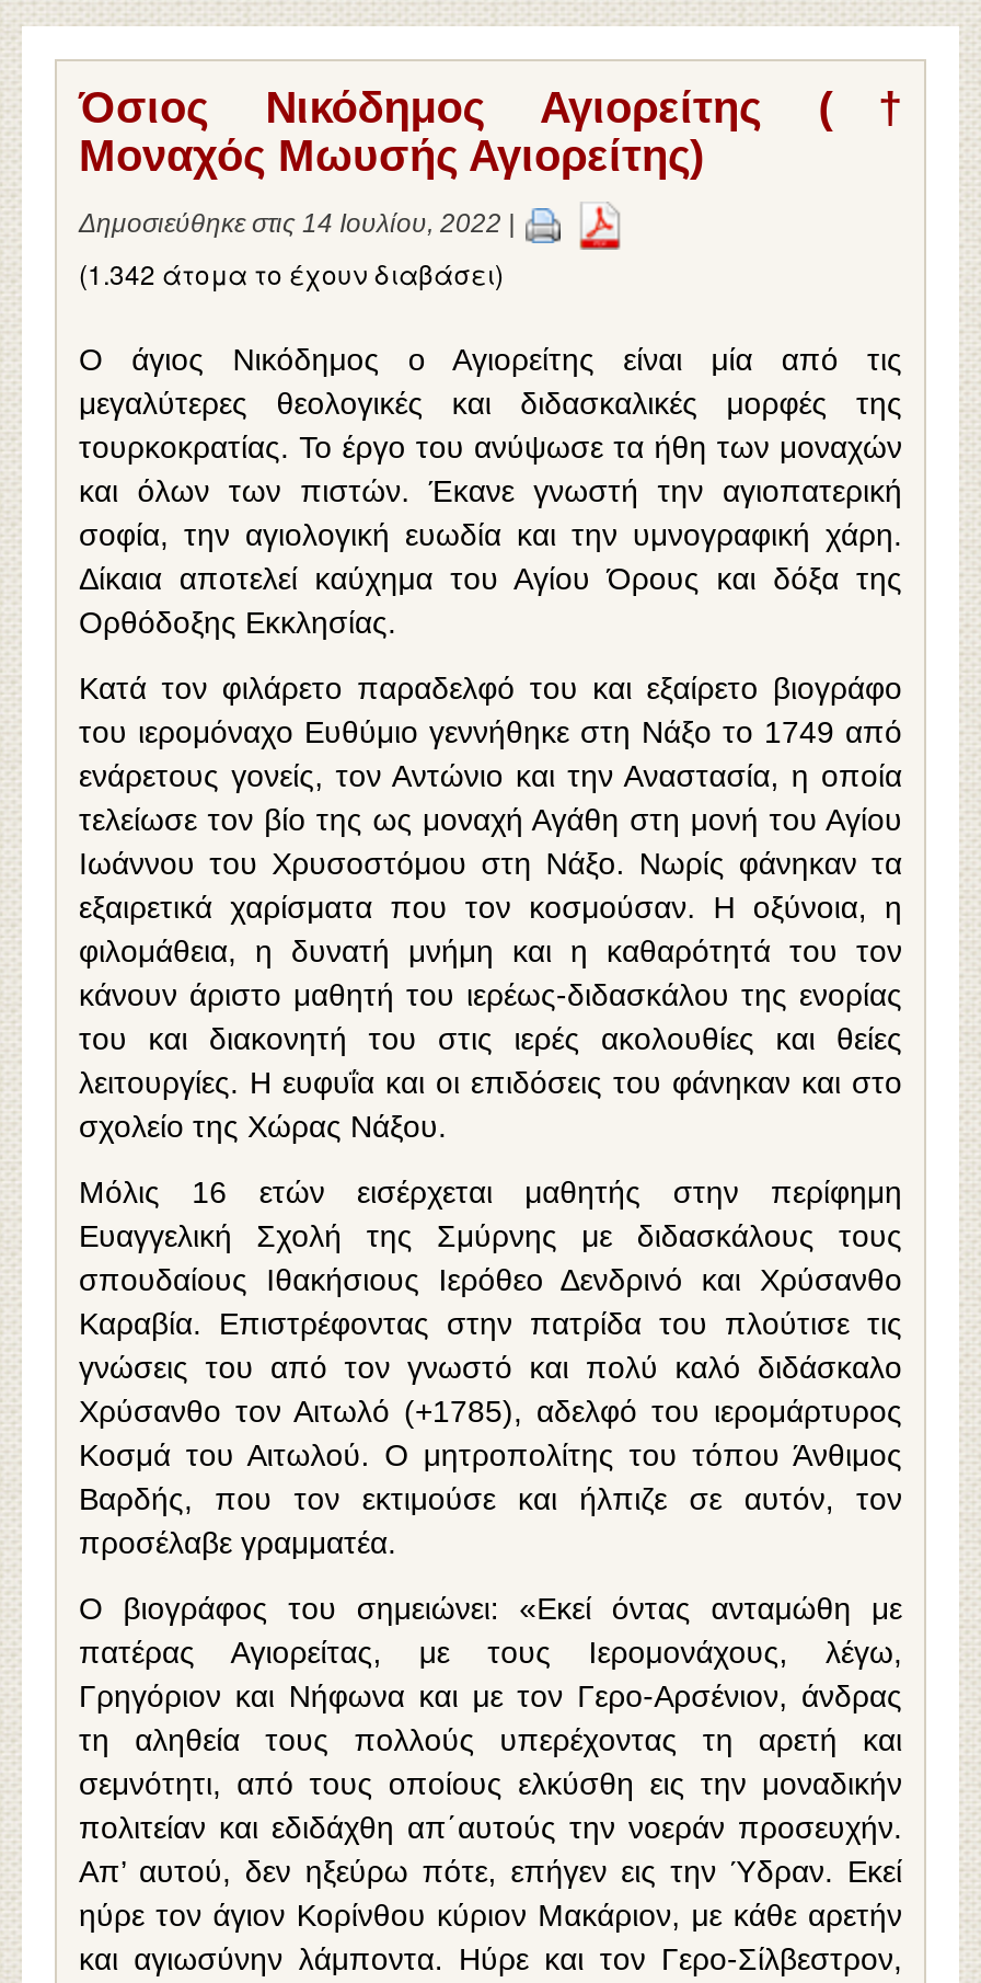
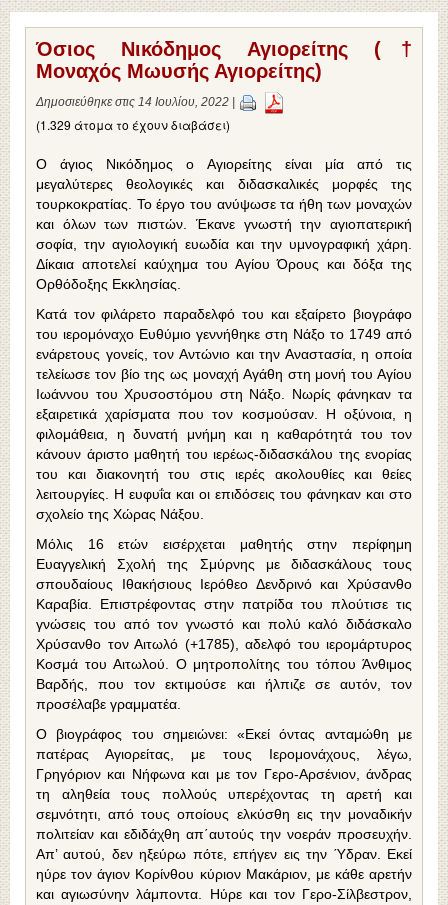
- (1.342 άτομα το έχουν διαβάσει)
+ (1.329 άτομα το έχουν διαβάσει)
